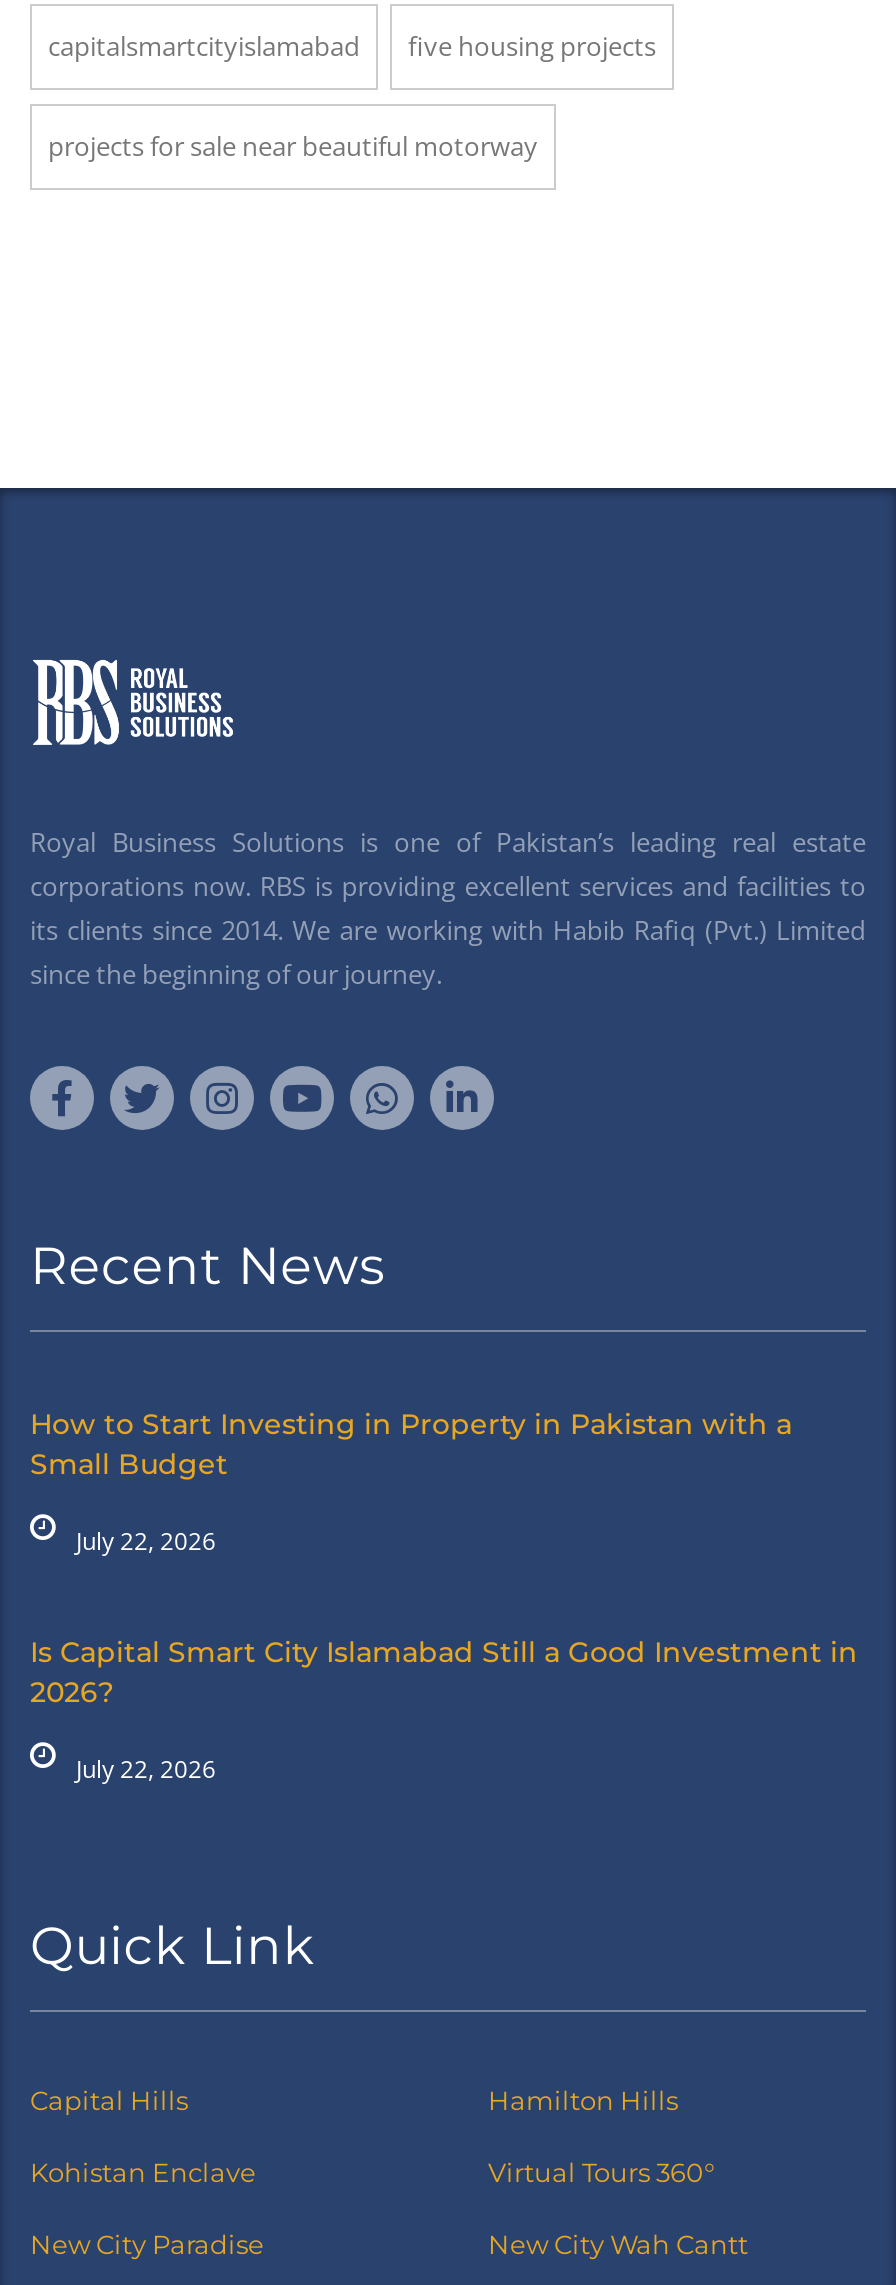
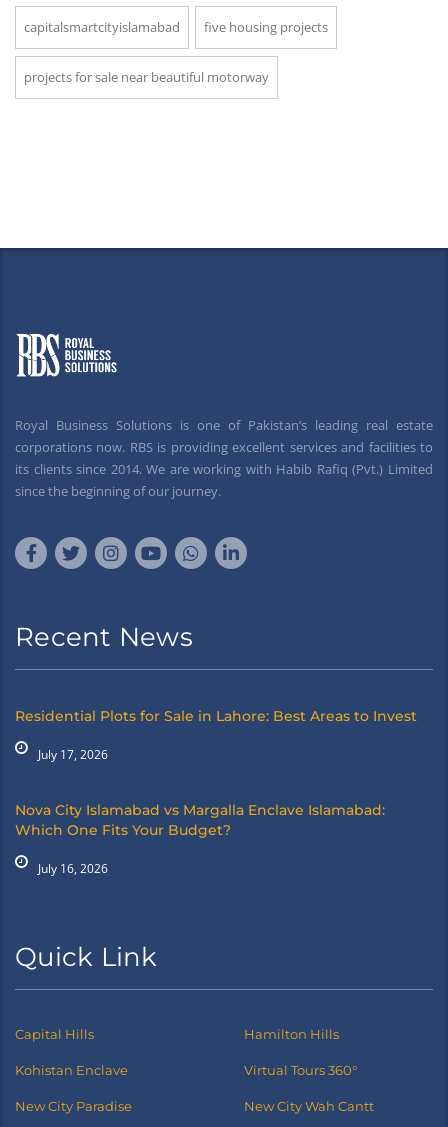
- How to Start Investing in Property in Pakistan with a
- Small Budget
+ Residential Plots for Sale in Lahore: Best Areas to Invest

- July 22, 2026
+ July 17, 2026

- Is Capital Smart City Islamabad Still a Good Investment in
- 2026?
+ Nova City Islamabad vs Margalla Enclave Islamabad:
+ Which One Fits Your Budget?

- July 22, 2026
+ July 16, 2026
